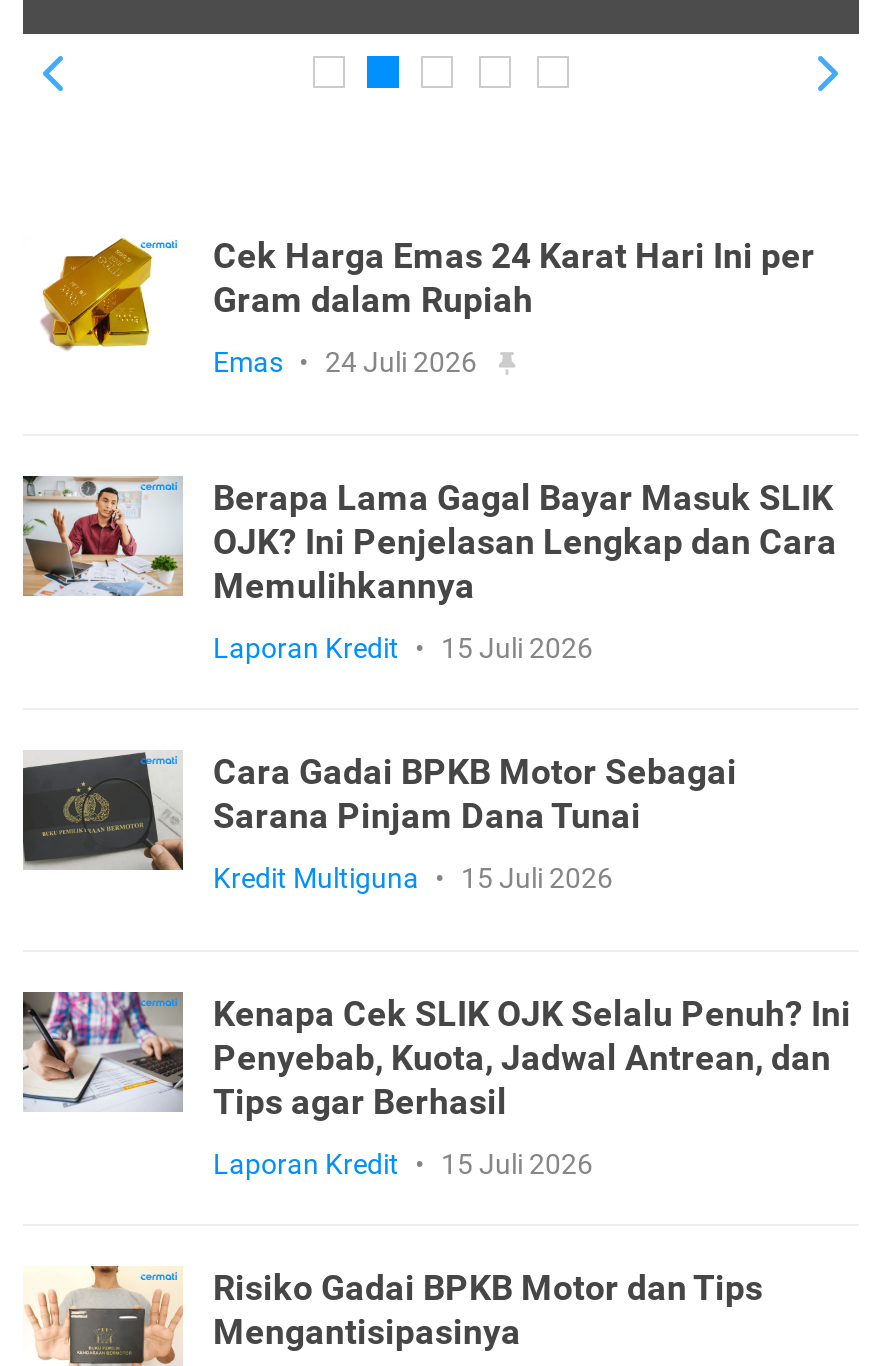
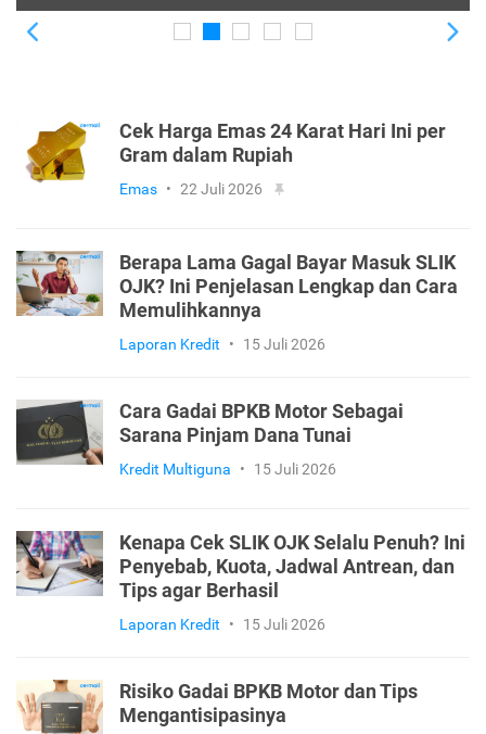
- Emas • 24 Juli 2026
+ Emas • 22 Juli 2026
